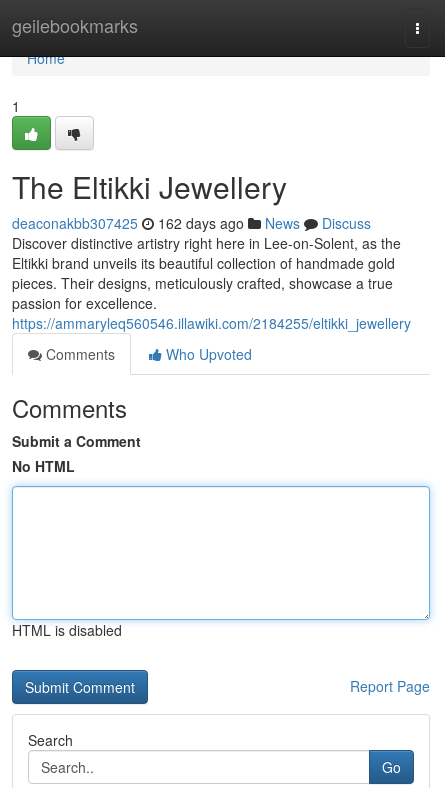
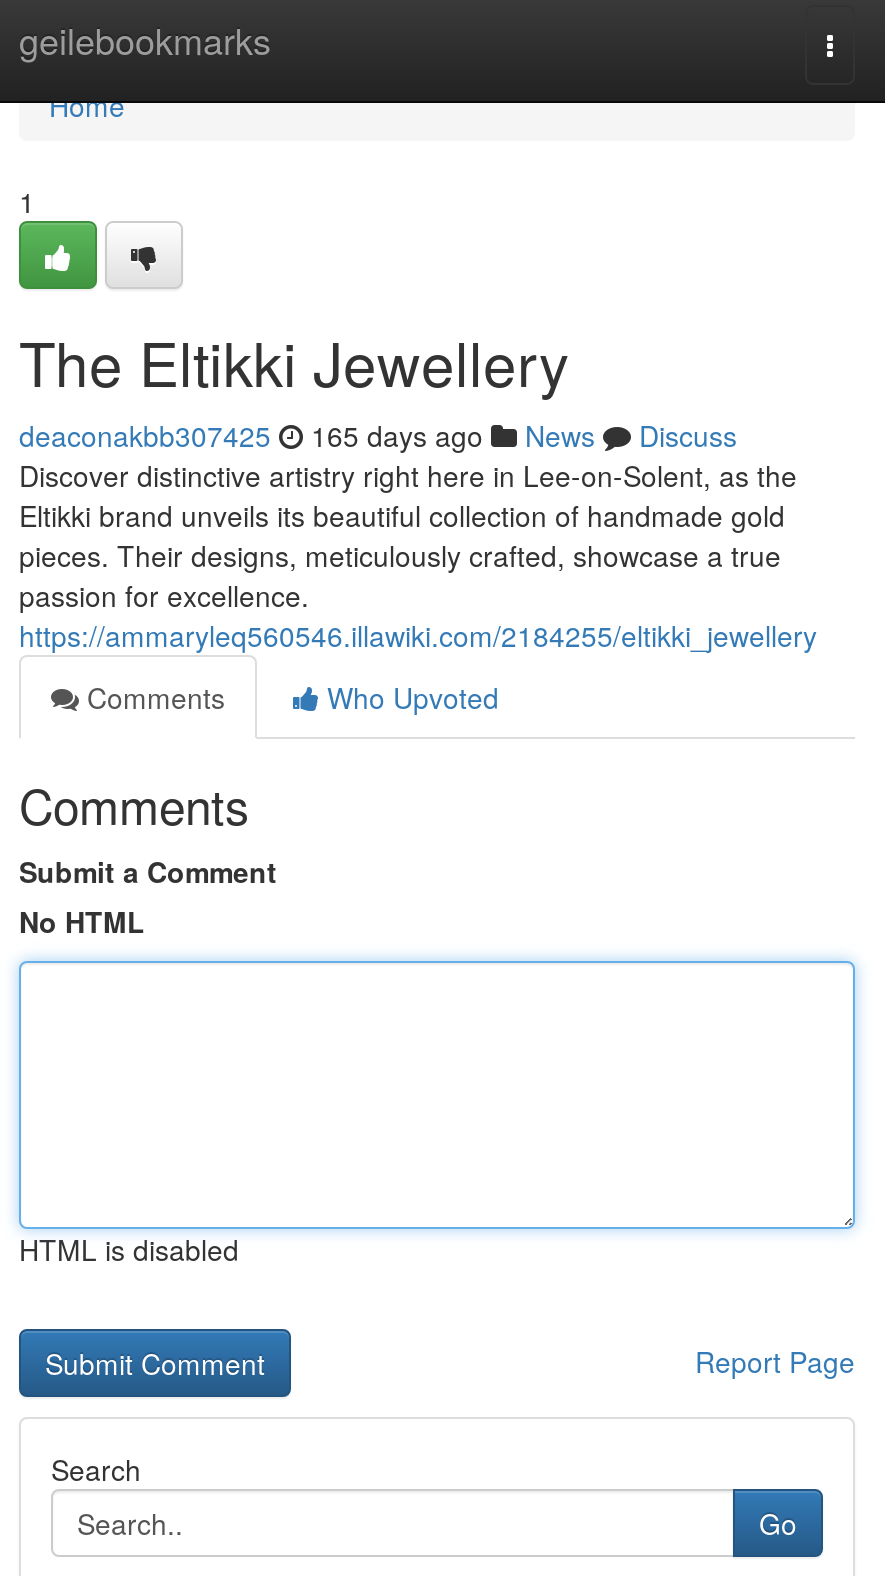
- deaconakbb307425 162 days ago News Discuss
+ deaconakbb307425 165 days ago News Discuss
